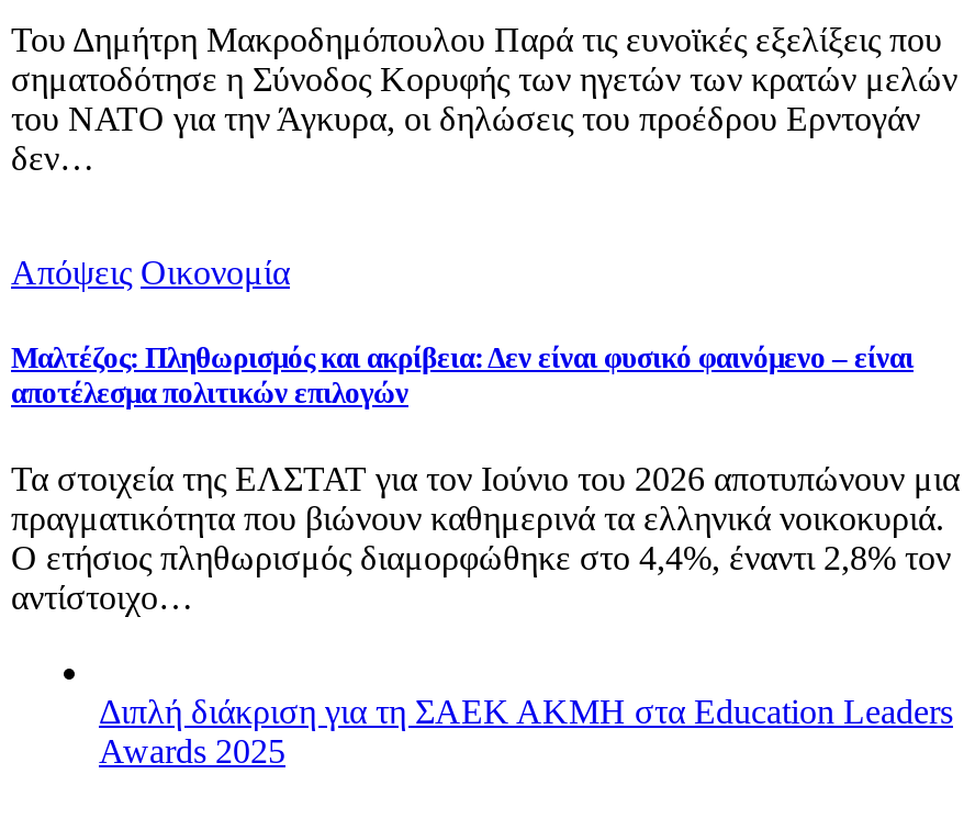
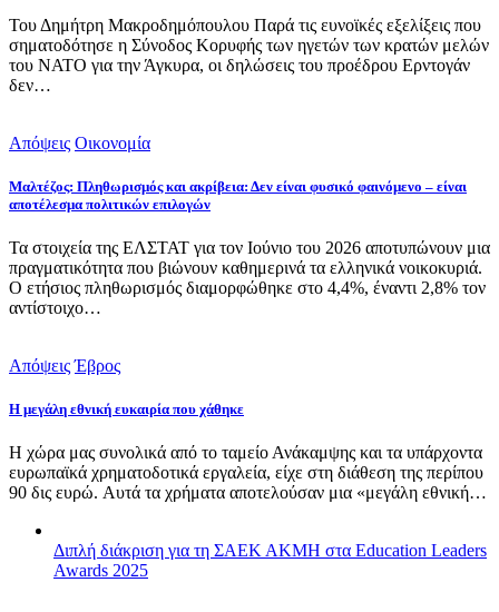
+ Απόψεις Έβρος
+ Η μεγάλη εθνική ευκαιρία που χάθηκε
+ Η χώρα μας συνολικά από το ταμείο Ανάκαμψης και τα υπάρχοντα
+ ευρωπαϊκά χρηματοδοτικά εργαλεία, είχε στη διάθεση της περίπου
+ 90 δις ευρώ. Αυτά τα χρήματα αποτελούσαν μια «μεγάλη εθνική…
